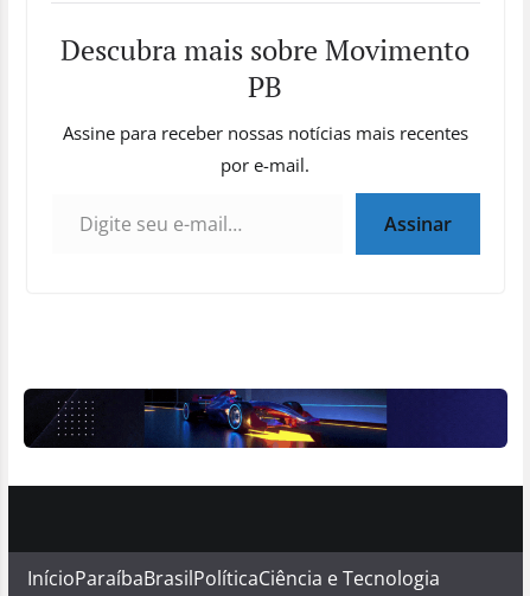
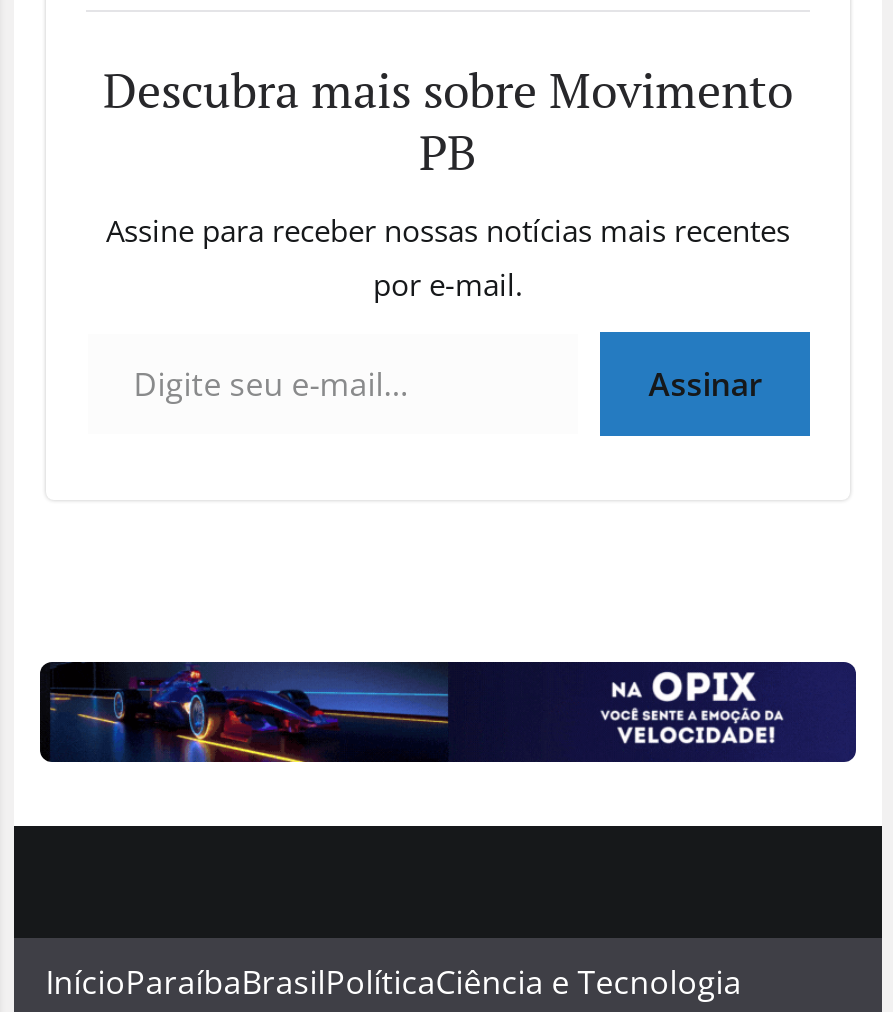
- [image]
+ [image]
